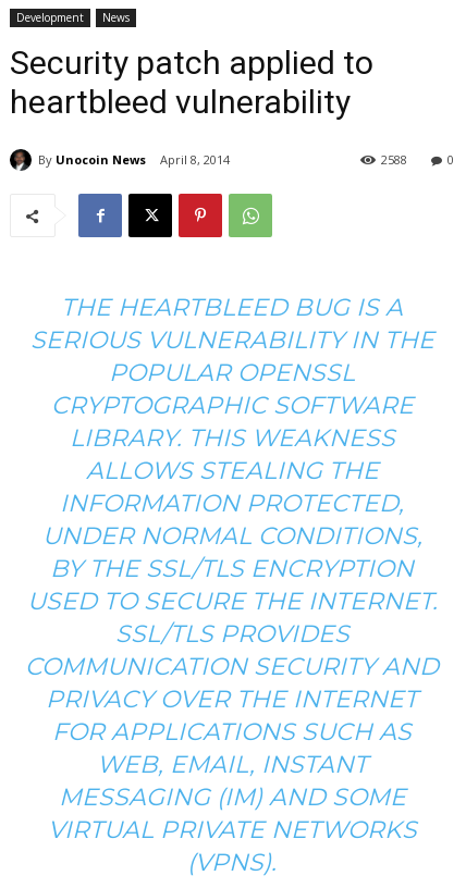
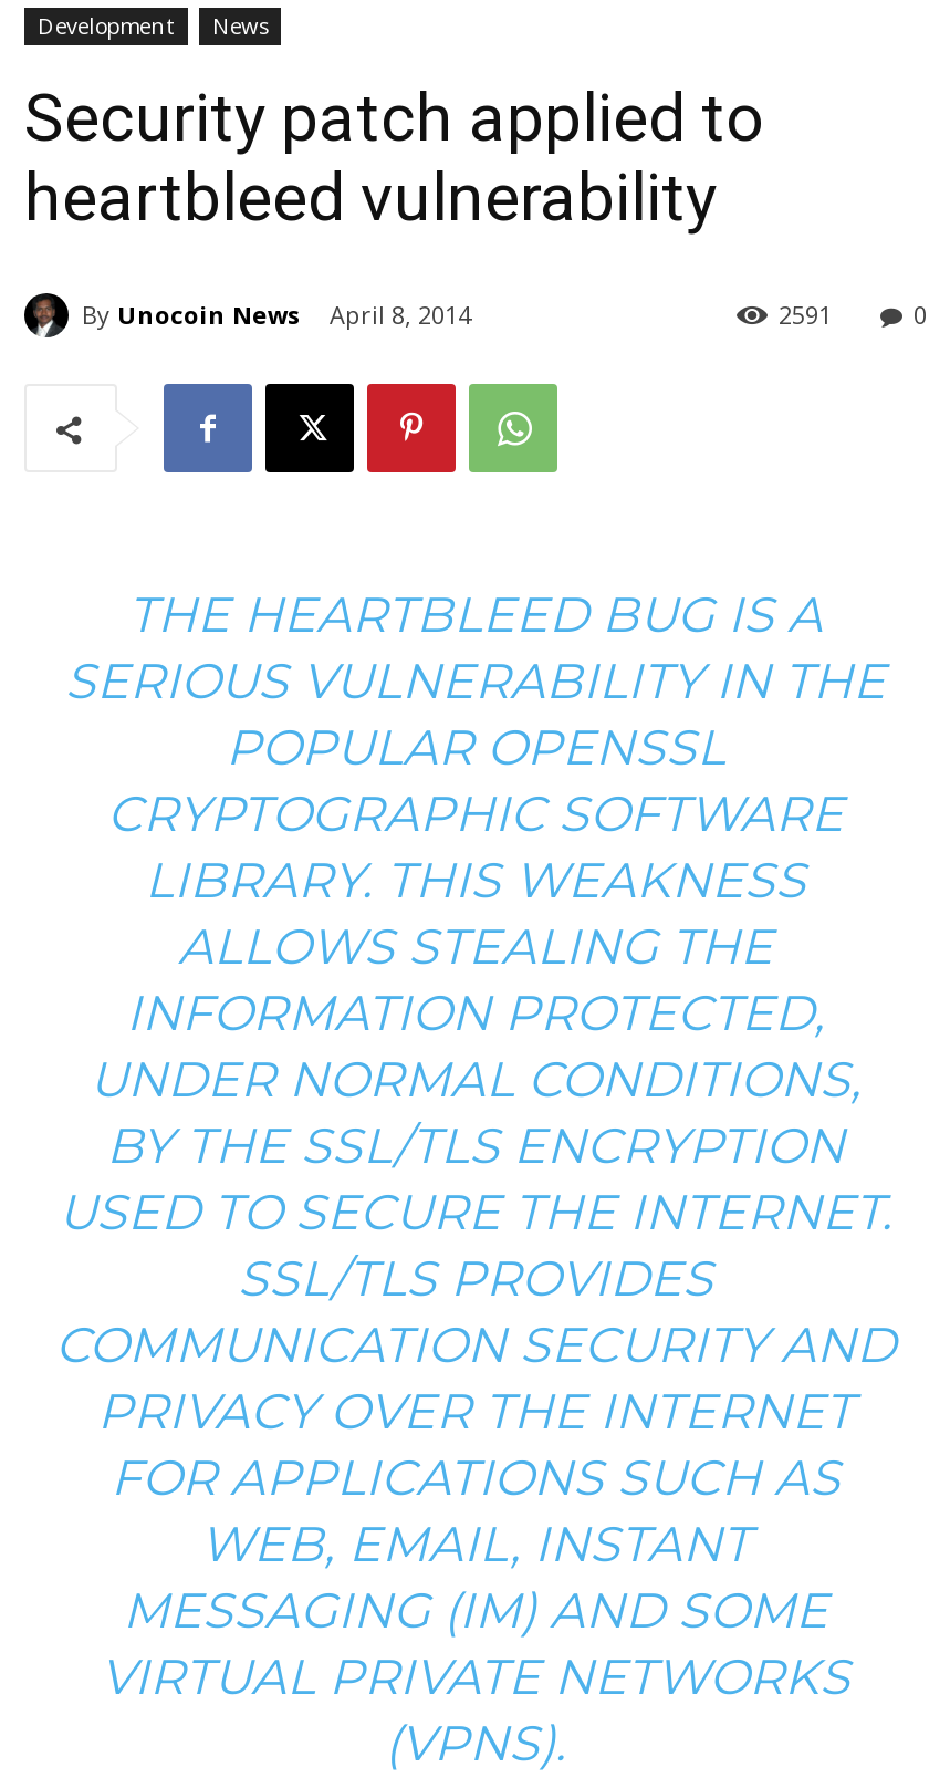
- 2588
+ 2591
